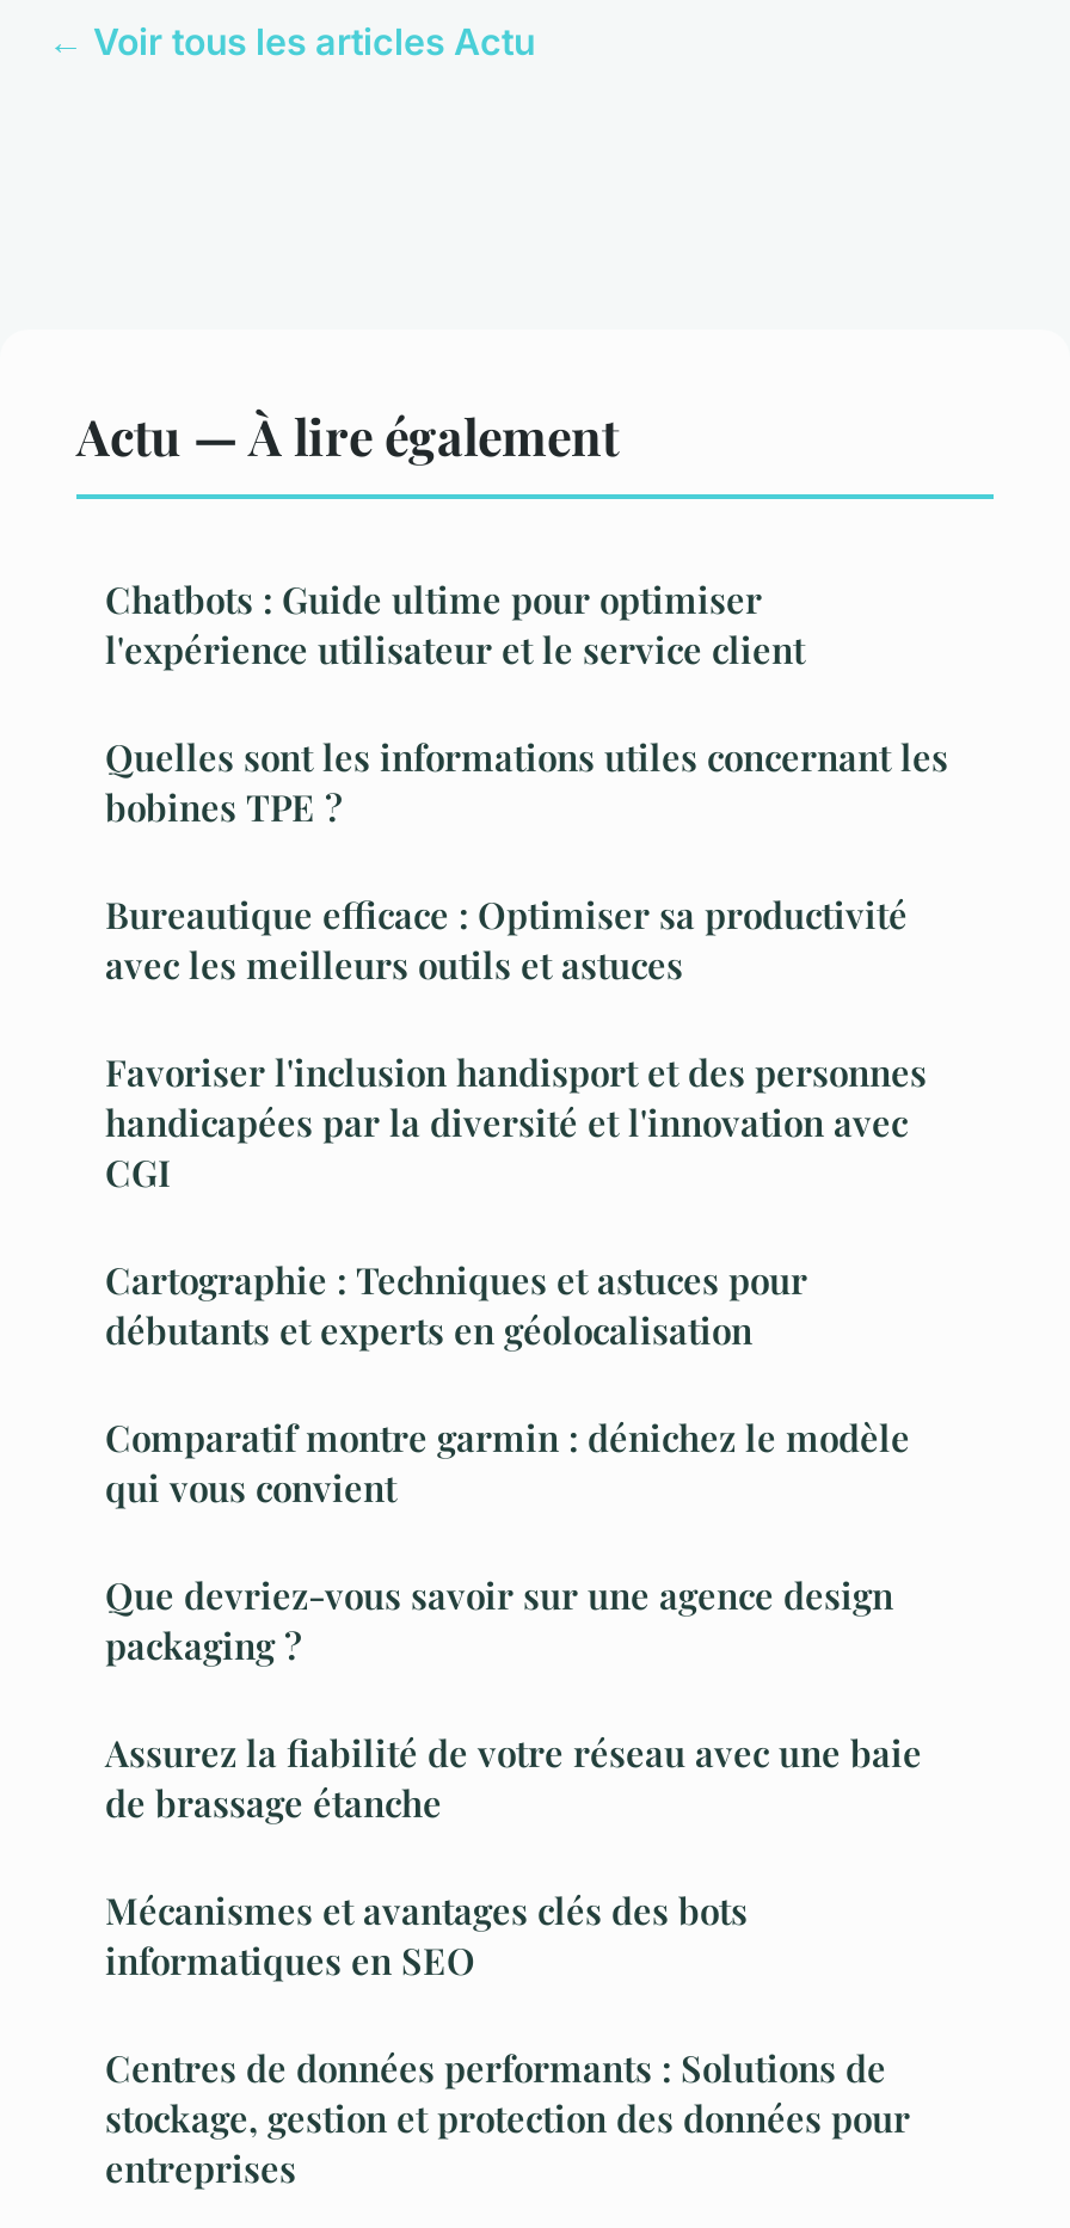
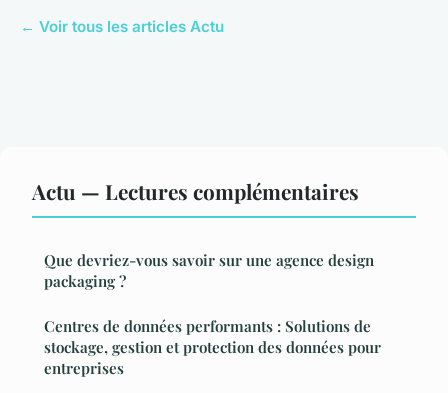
- Actu — À lire également
- Chatbots : Guide ultime pour optimiser
- l'expérience utilisateur et le service client
- Quelles sont les informations utiles concernant les
- bobines TPE ?
- Bureautique efficace : Optimiser sa productivité
- avec les meilleurs outils et astuces
- Favoriser l'inclusion handisport et des personnes
- handicapées par la diversité et l'innovation avec
- CGI
- Cartographie : Techniques et astuces pour
- débutants et experts en géolocalisation
- Comparatif montre garmin : dénichez le modèle
- qui vous convient
+ Actu — Lectures complémentaires

- Assurez la fiabilité de votre réseau avec une baie
- de brassage étanche
- Mécanismes et avantages clés des bots
- informatiques en SEO
